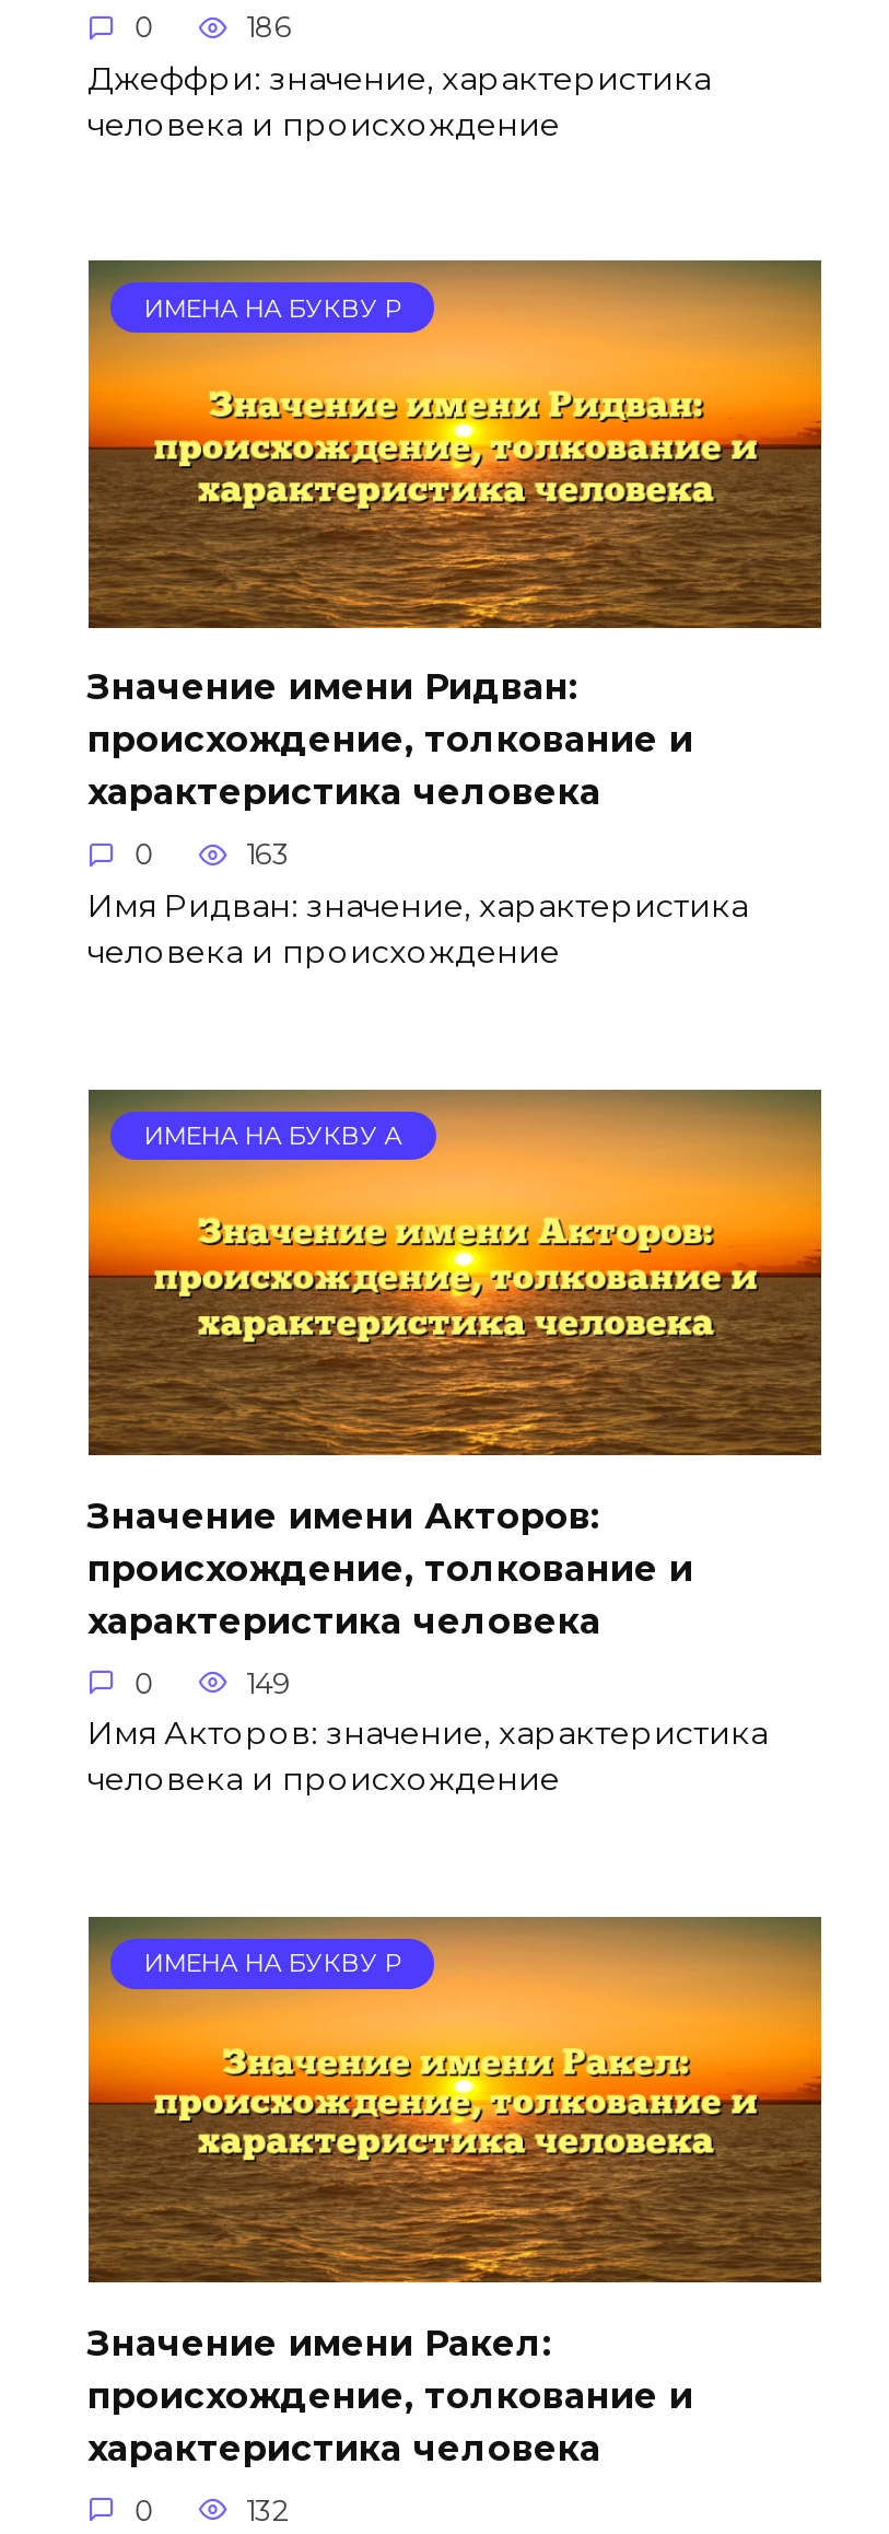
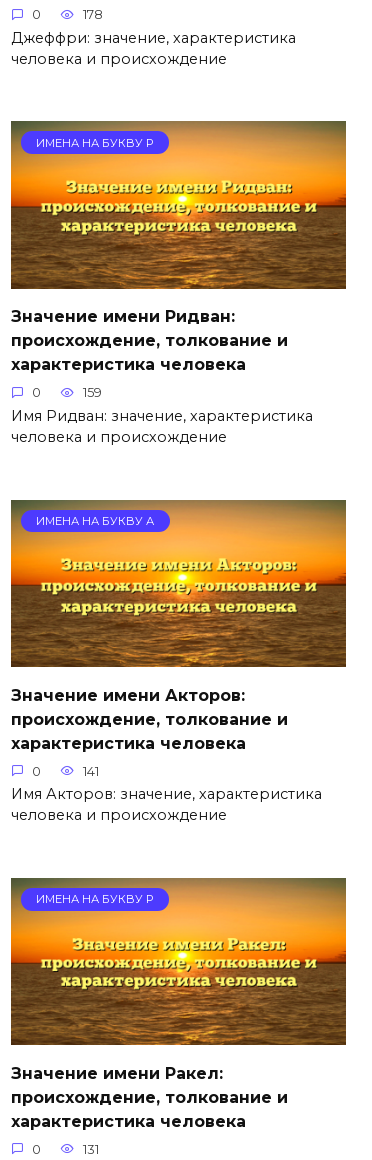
- 186
+ 178

- 163
+ 159

- 149
+ 141

- 132
+ 131
